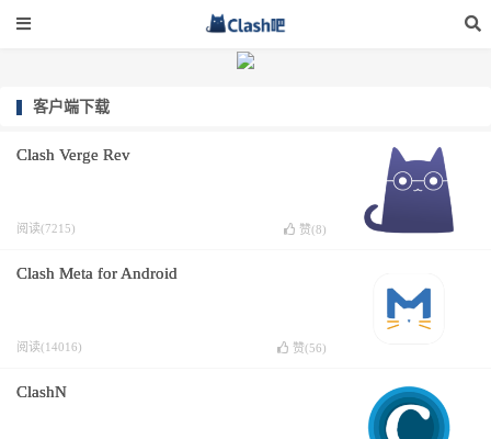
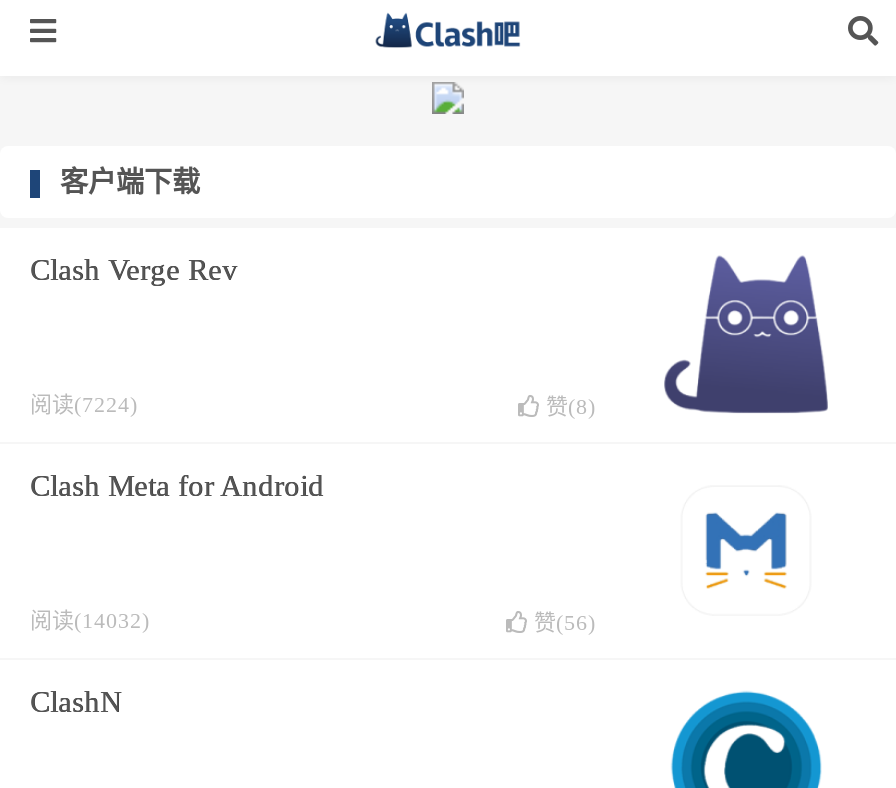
- 阅读(7215)
+ 阅读(7224)

- 阅读(14016)
+ 阅读(14032)
